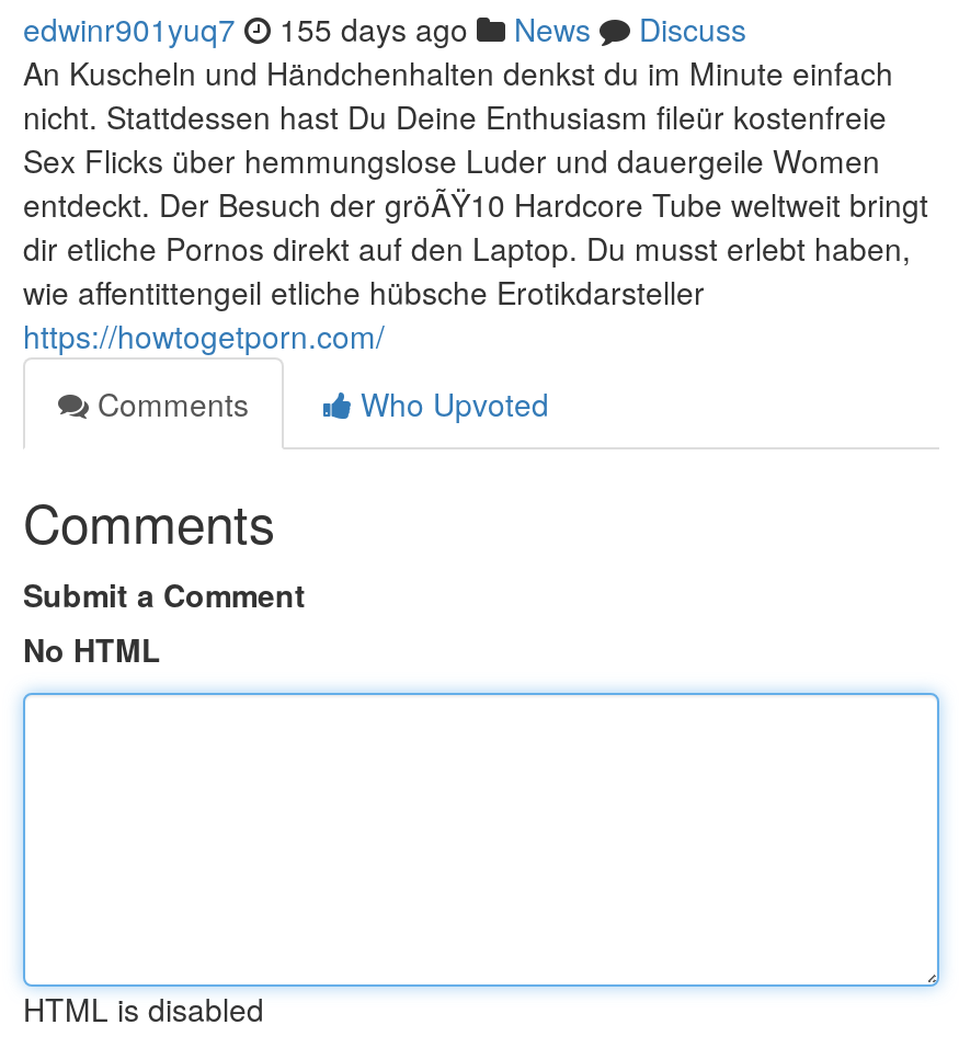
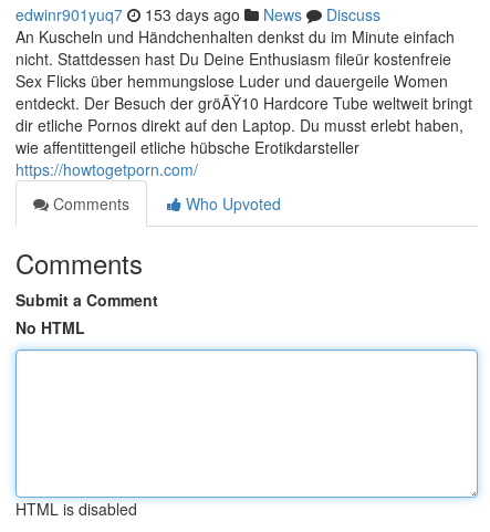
- edwinr901yuq7 155 days ago News Discuss
+ edwinr901yuq7 153 days ago News Discuss
